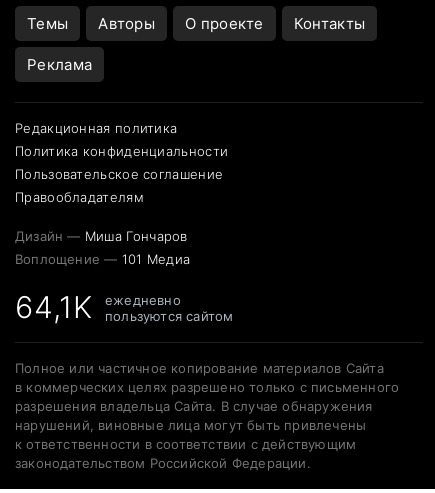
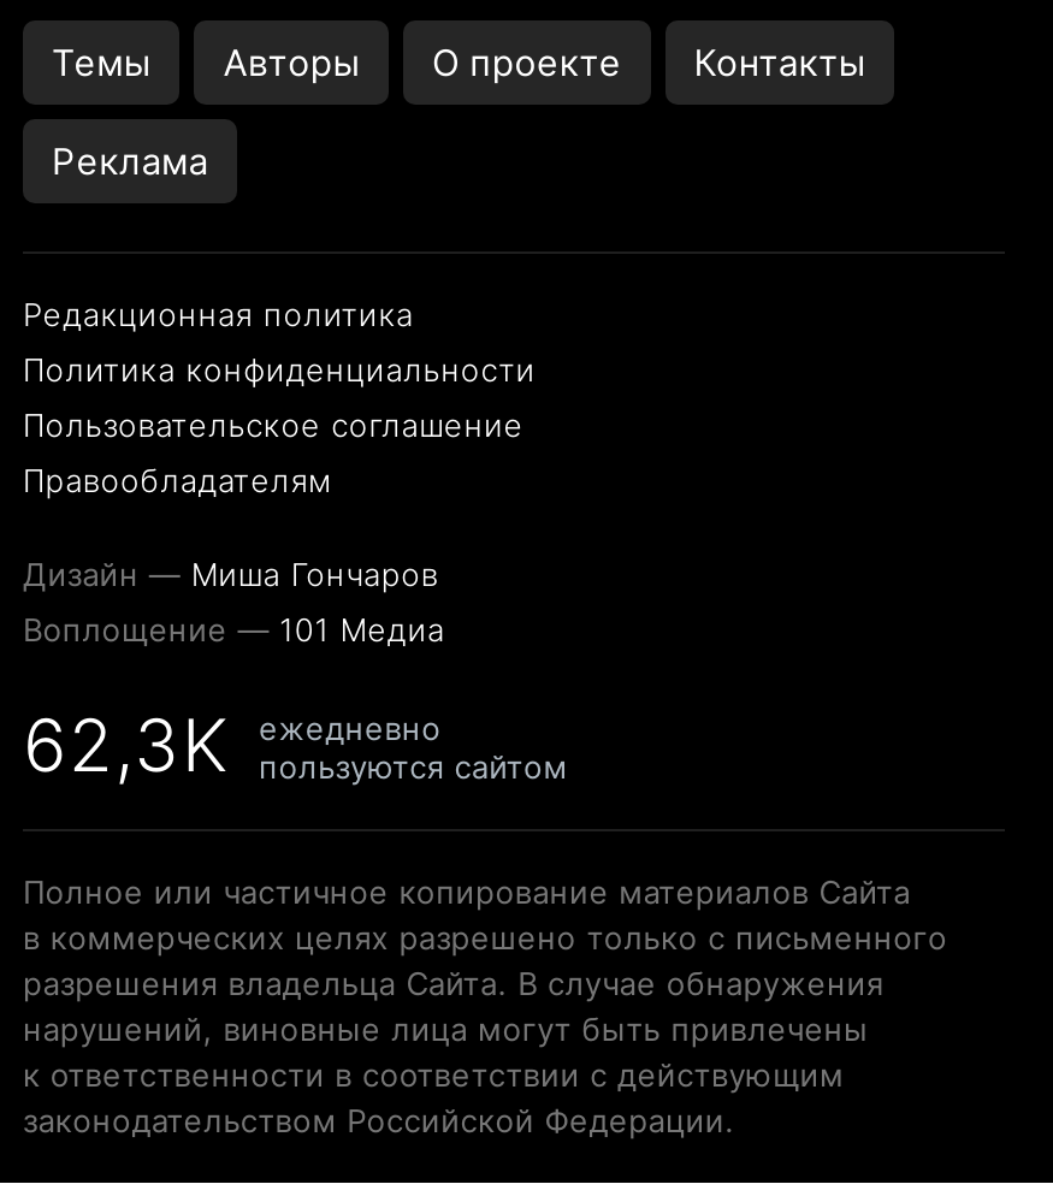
- 64,1K ежедневно пользуются сайтом
+ 62,3K ежедневно пользуются сайтом
